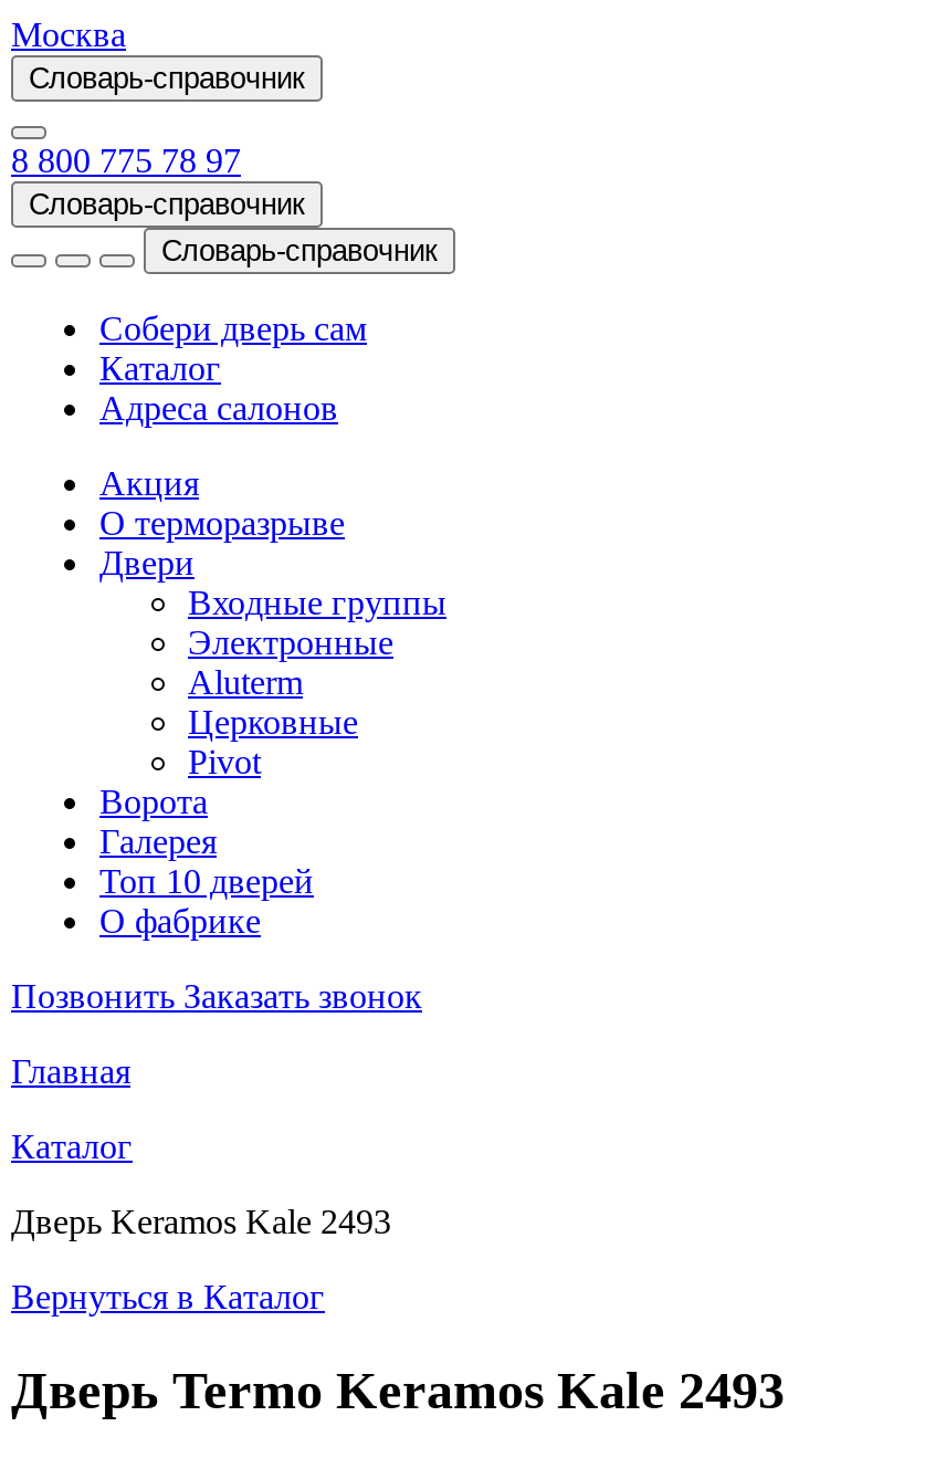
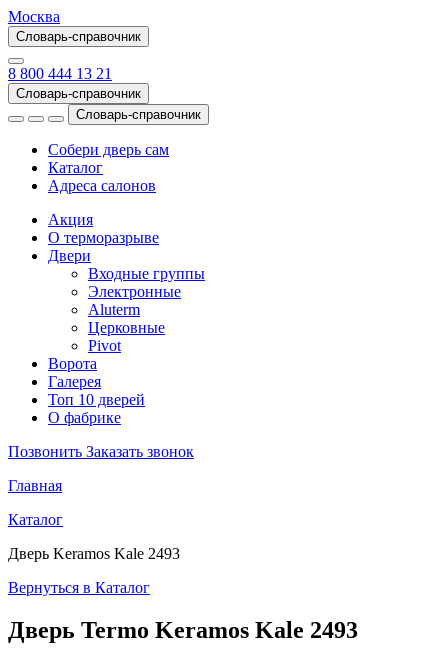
- 8 800 775 78 97
+ 8 800 444 13 21
